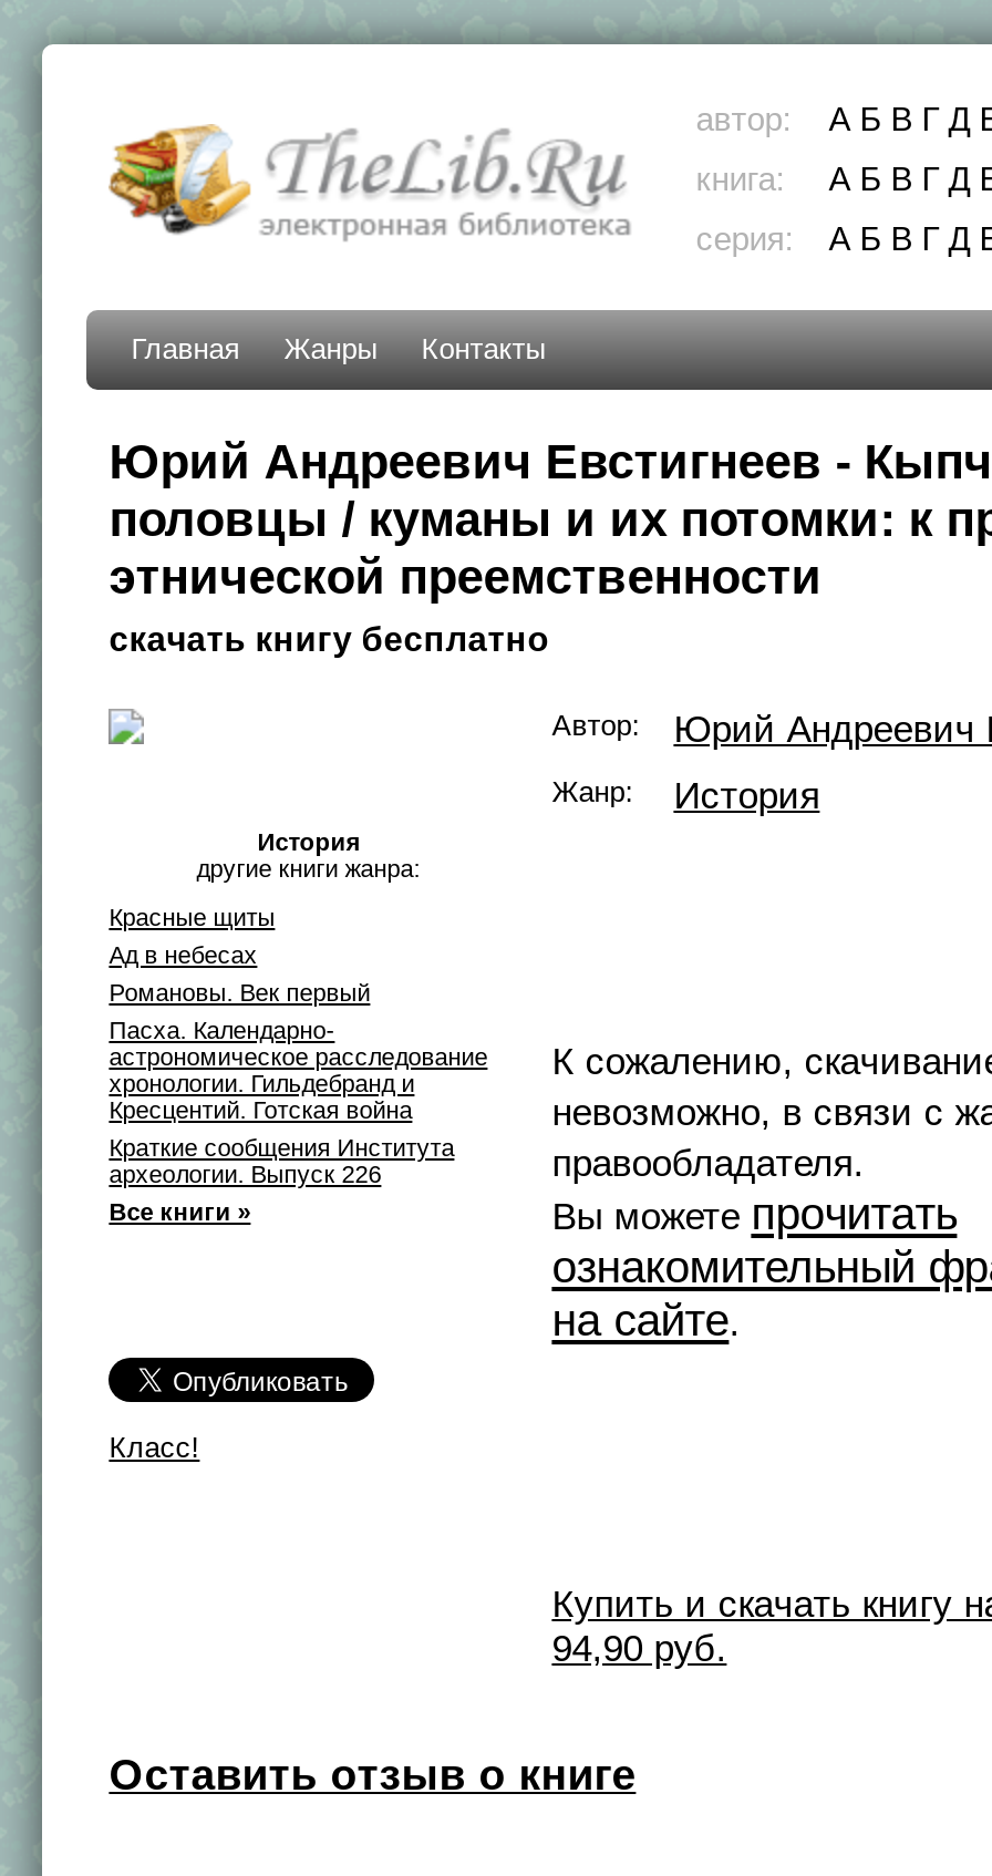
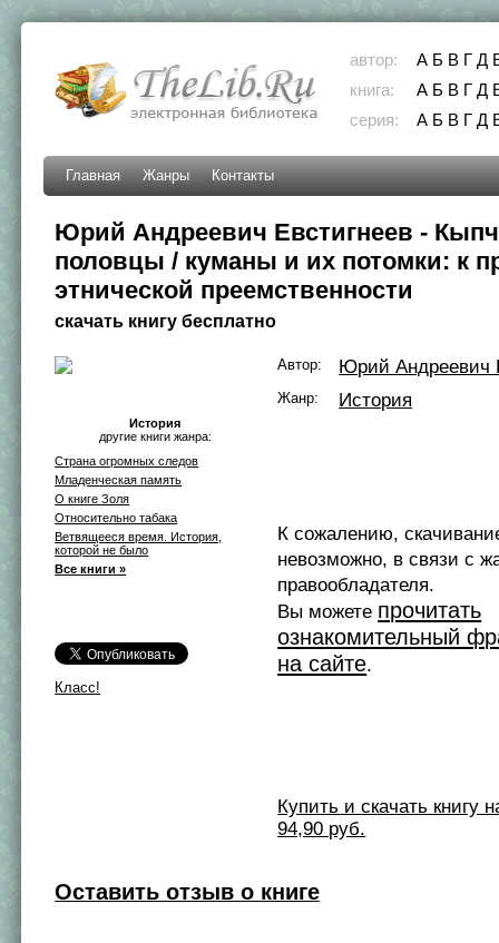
- Красные щиты
- Ад в небесах
- Романовы. Век первый
- Пасха. Календарно-
- астрономическое расследование
- хронологии. Гильдебранд и
- Кресцентий. Готская война
- Краткие сообщения Института
- археологии. Выпуск 226
+ Страна огромных следов
+ Младенческая память
+ О книге Золя
+ Относительно табака
+ Ветвящееся время. История,
+ которой не было

moved up: Все книги » | Класс!
